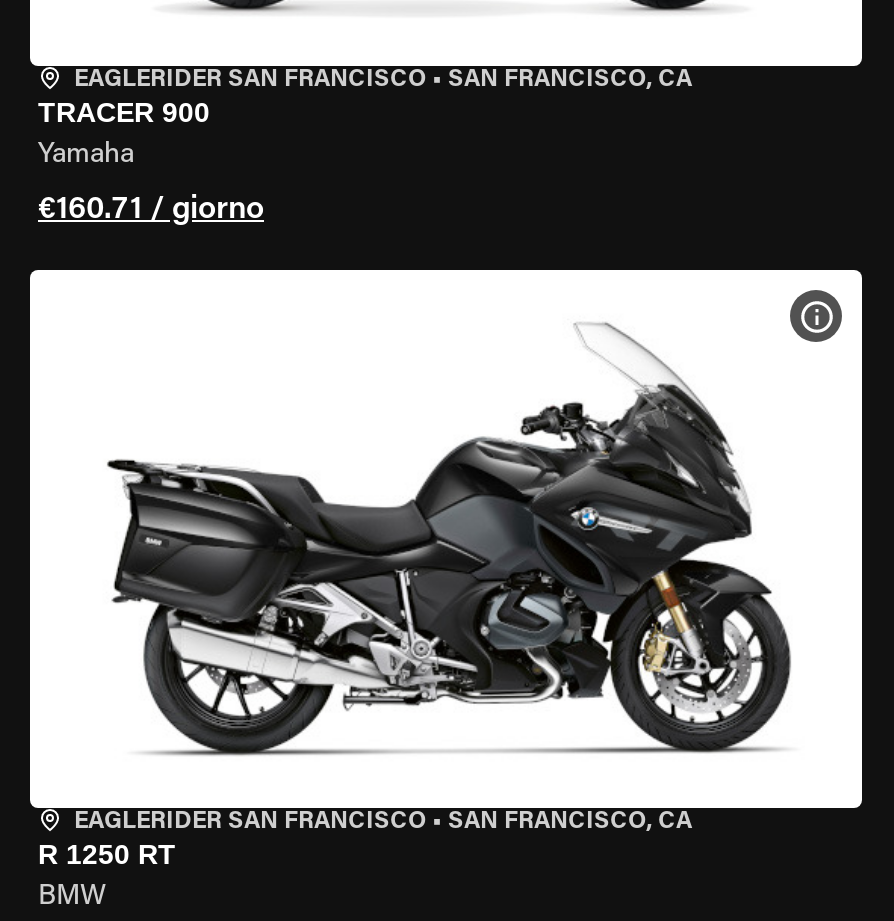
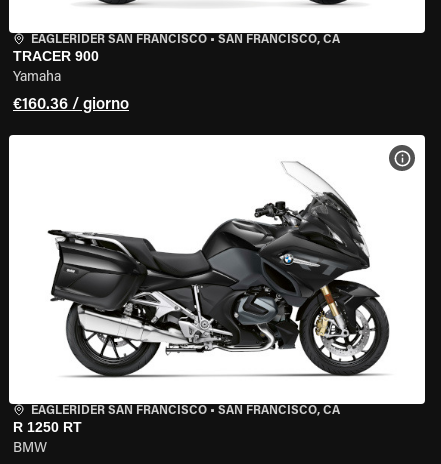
- €160.71 / giorno
+ €160.36 / giorno
